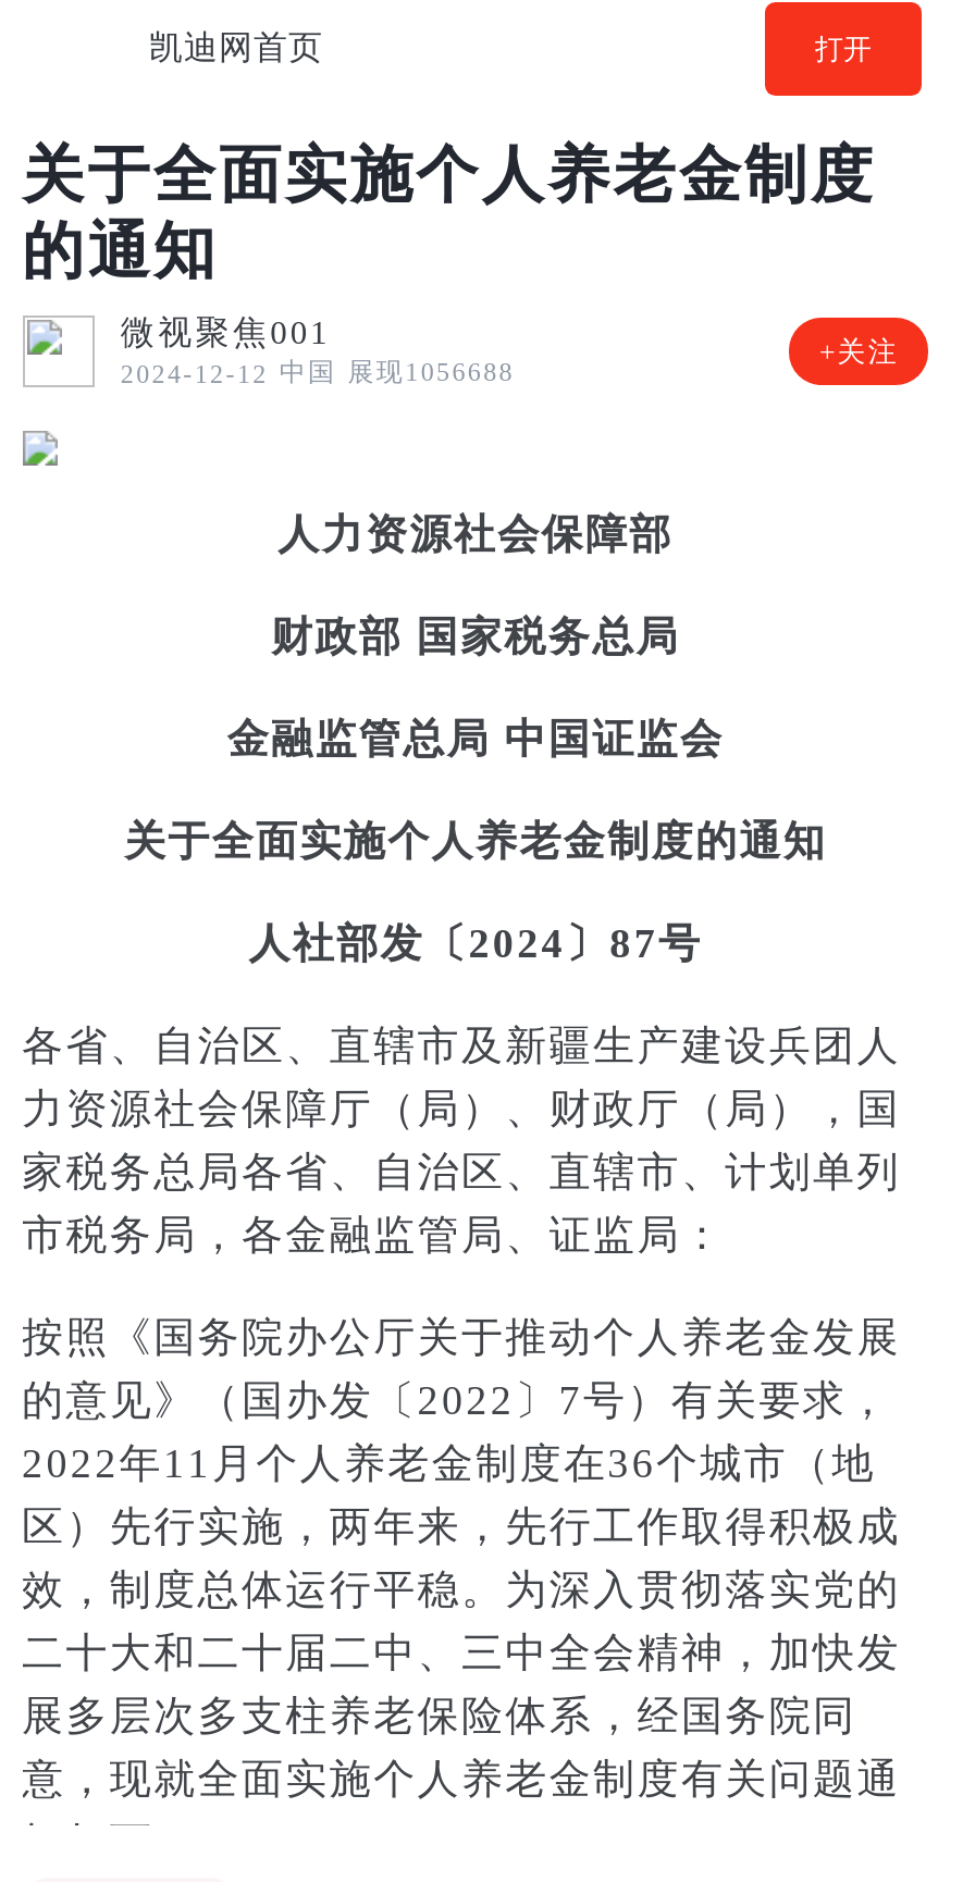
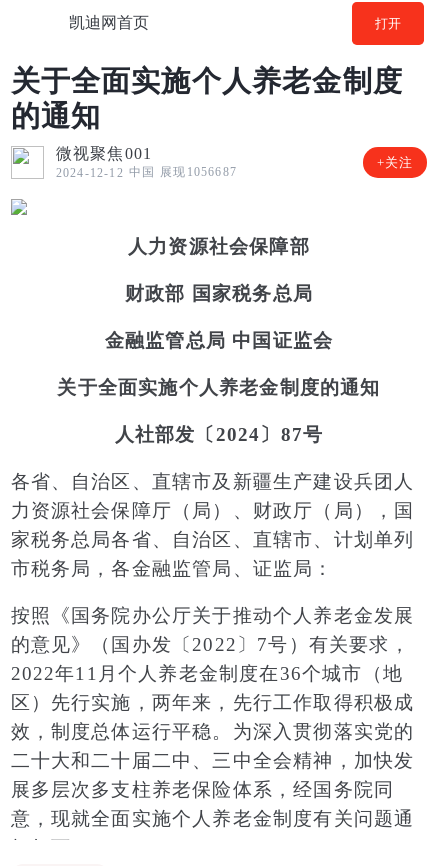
- 2024-12-12 中国 展现1056688
+ 2024-12-12 中国 展现1056687
